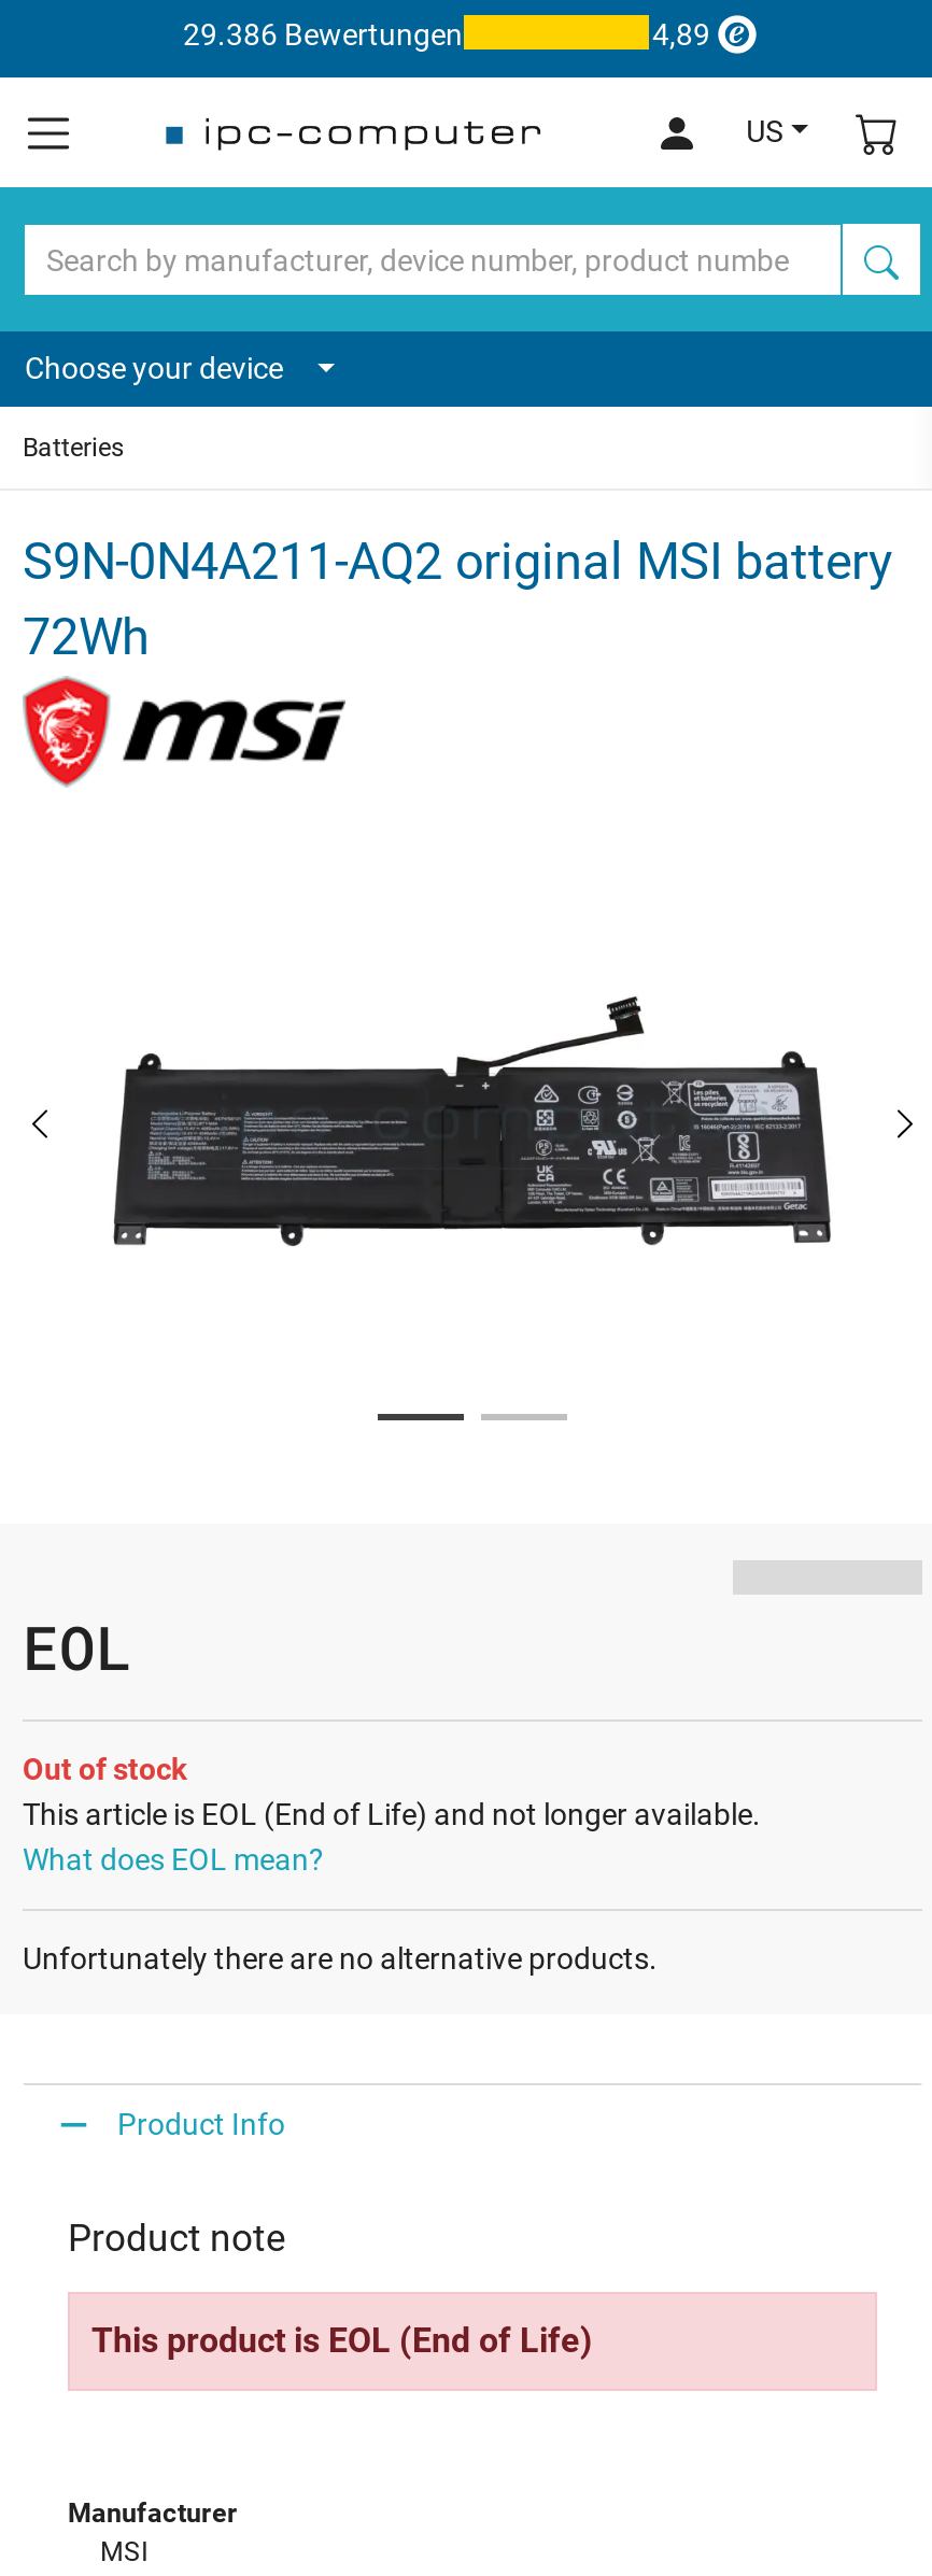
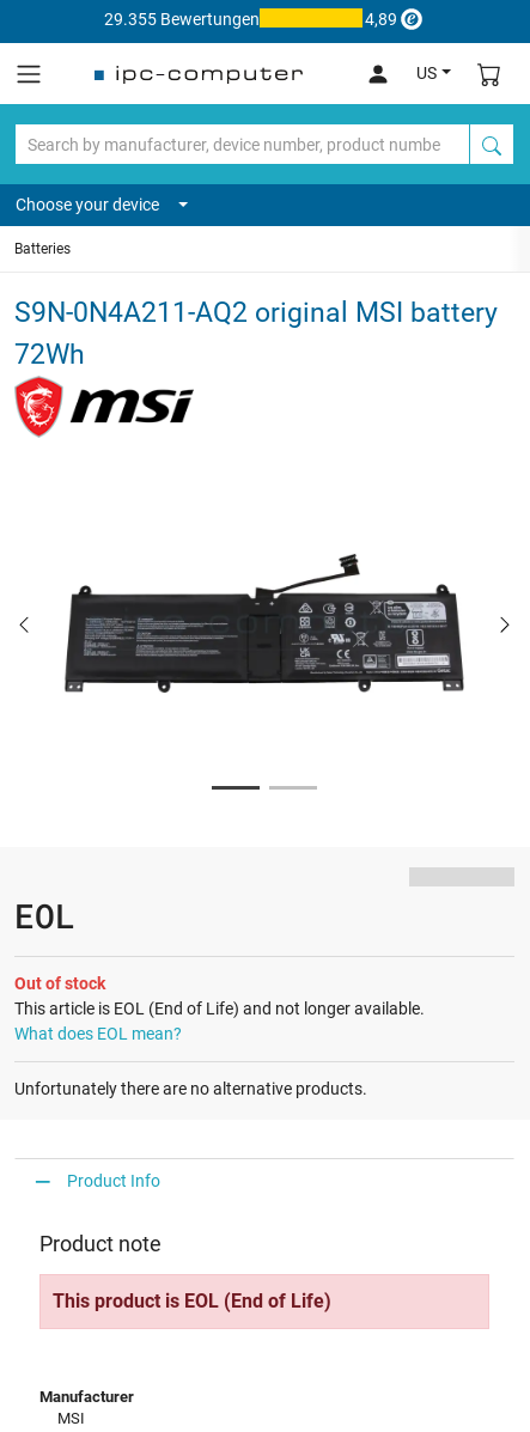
- 29.386 Bewertungen
+ 29.355 Bewertungen
